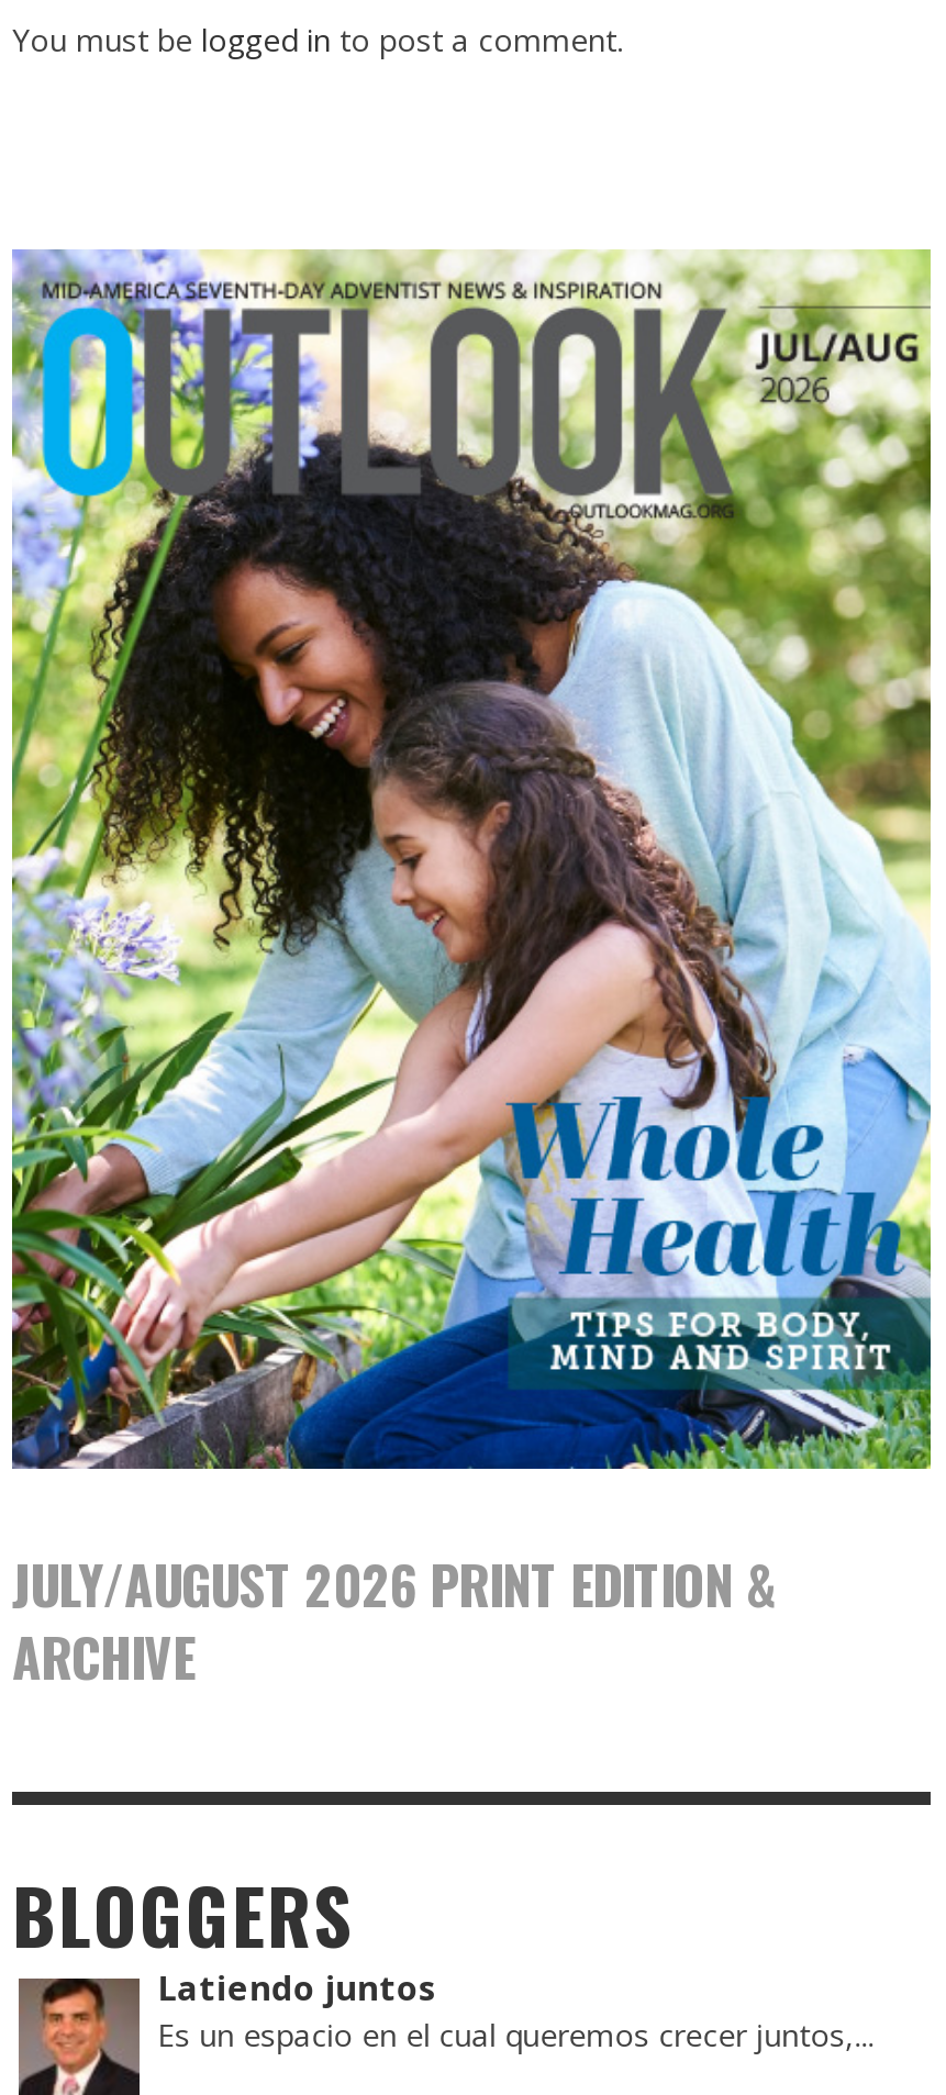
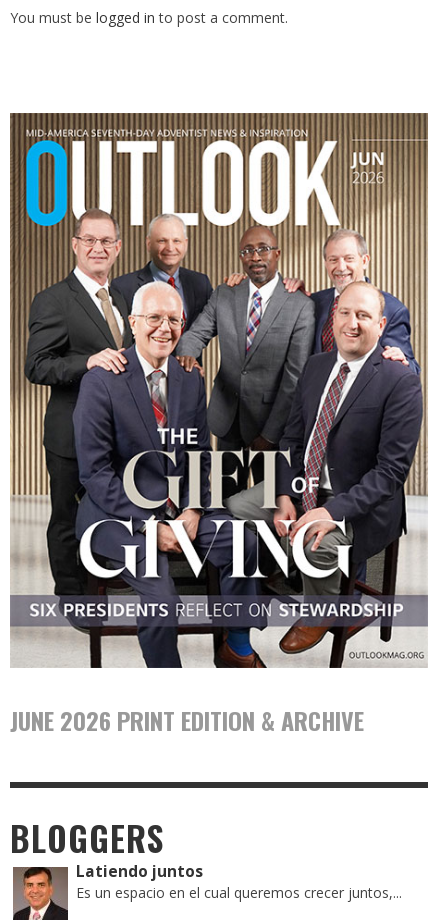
- [image]
- JULY/AUGUST 2026 PRINT EDITION &
- ARCHIVE
+ [image]
+ JUNE 2026 PRINT EDITION & ARCHIVE
